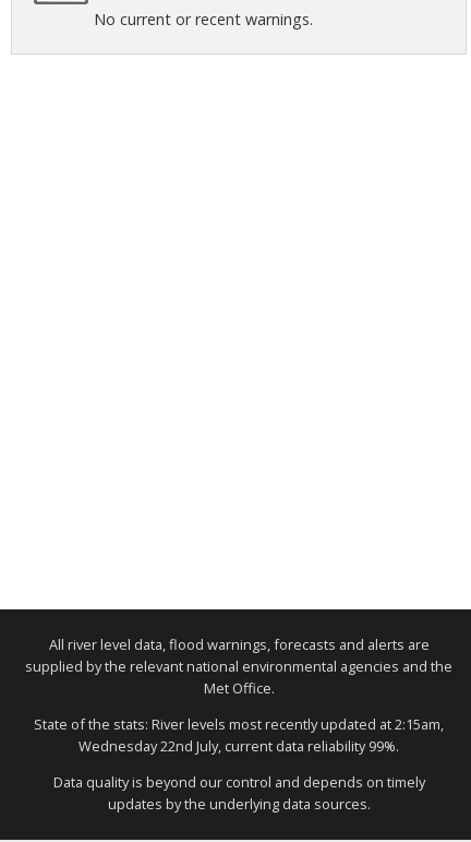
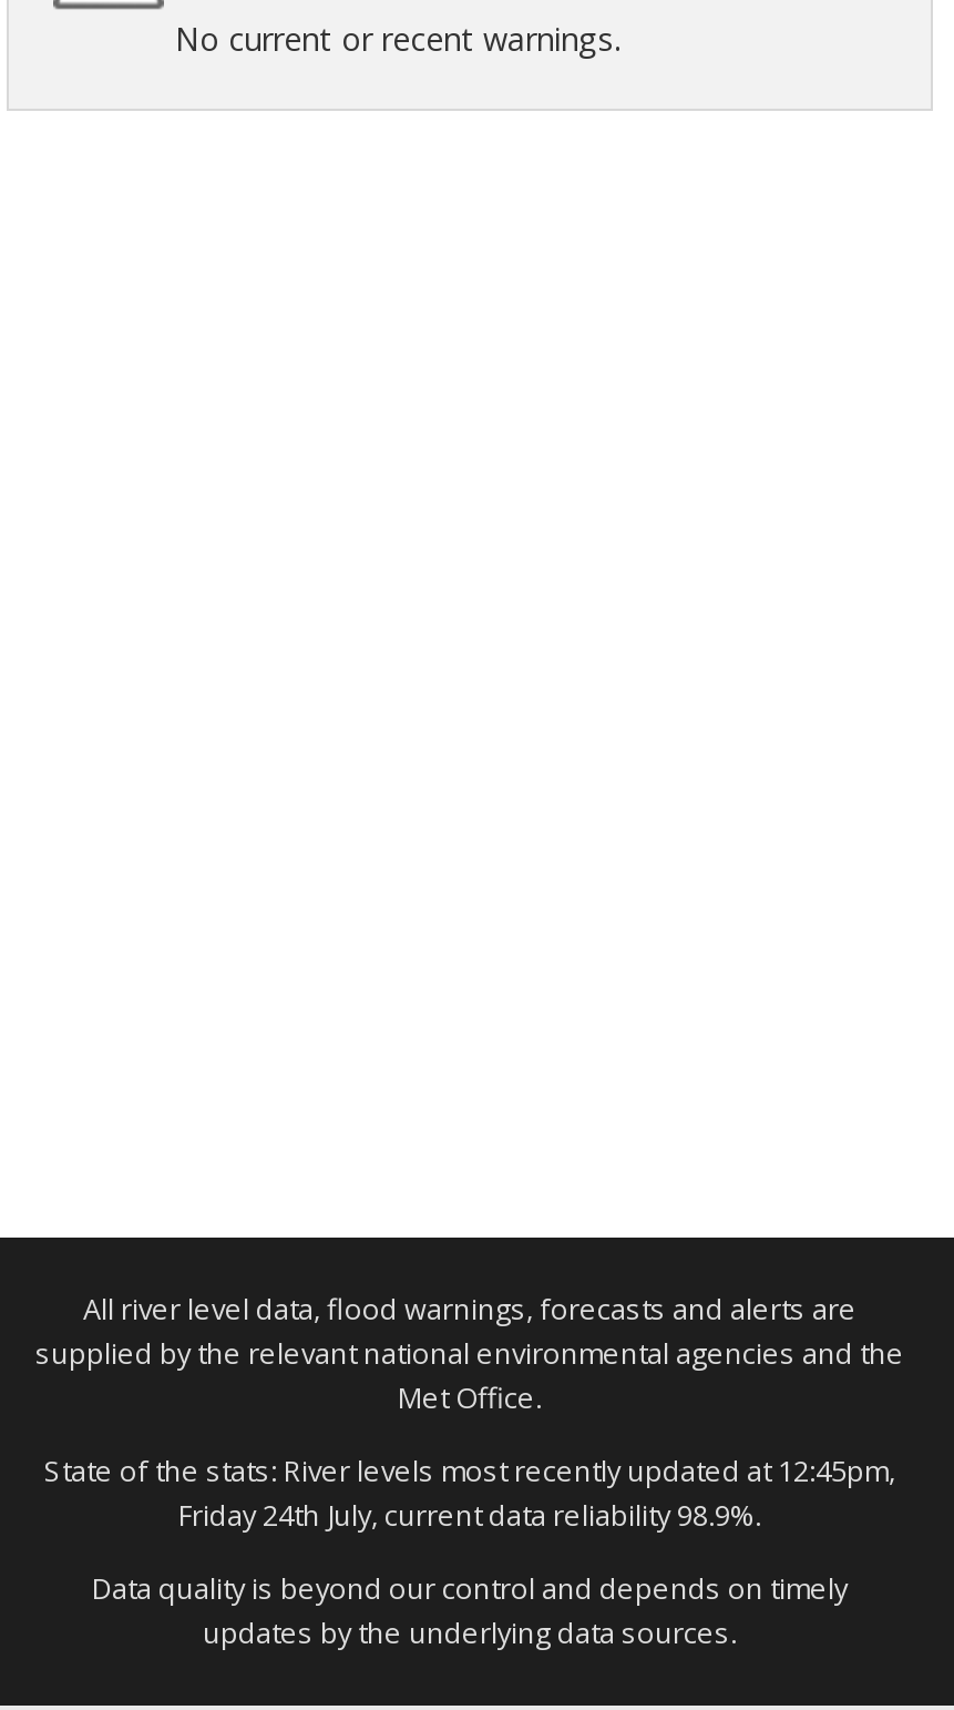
- State of the stats: River levels most recently updated at 2:15am,
+ State of the stats: River levels most recently updated at 12:45pm,

- Wednesday 22nd July, current data reliability 99%.
+ Friday 24th July, current data reliability 98.9%.
